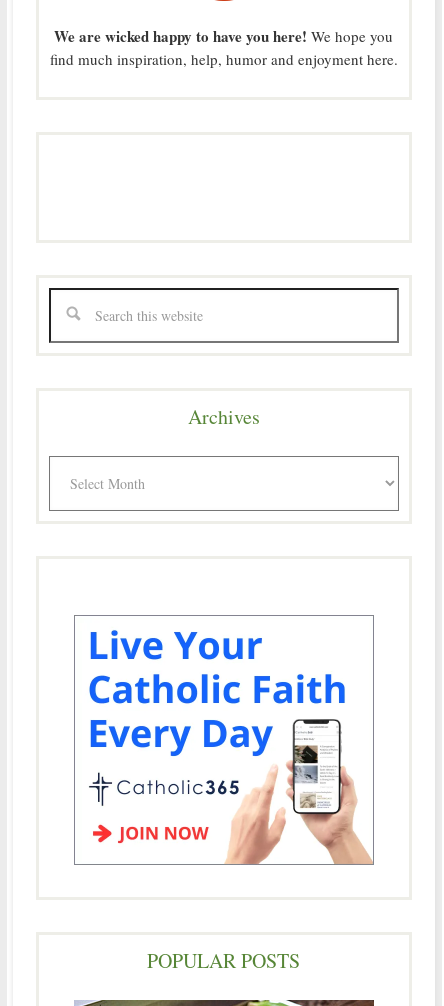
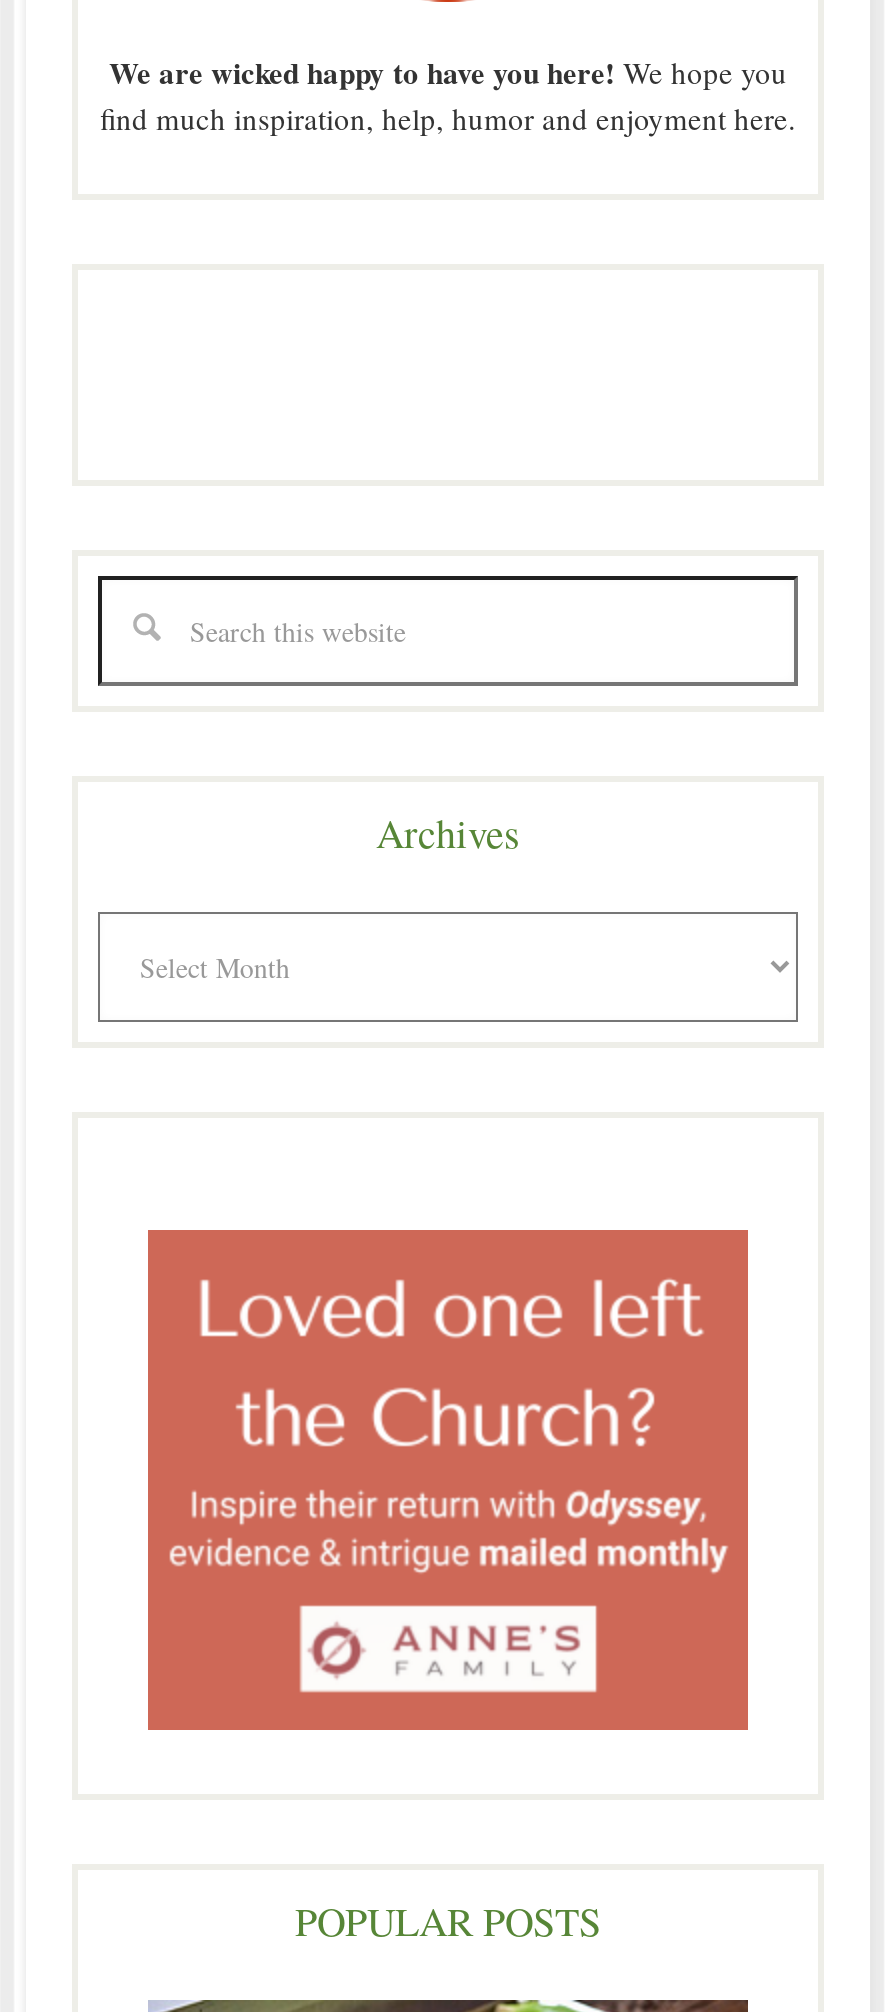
- [image]
+ [image]
